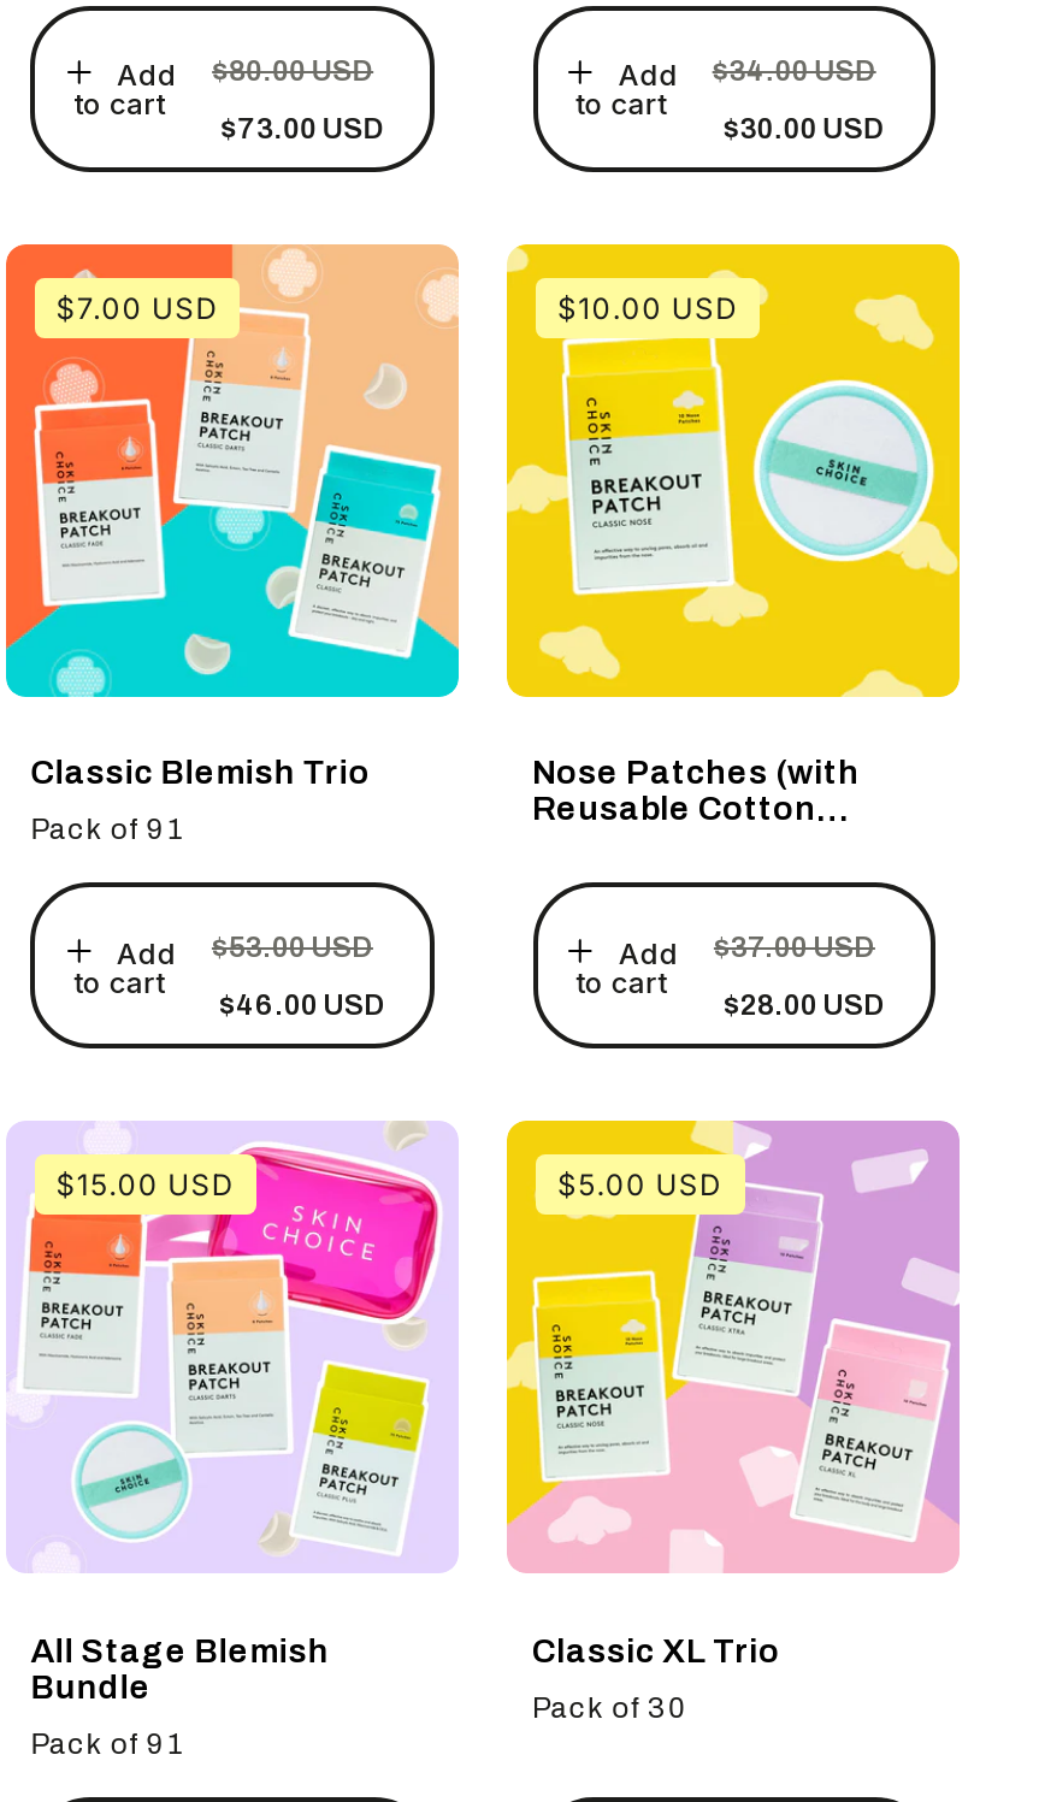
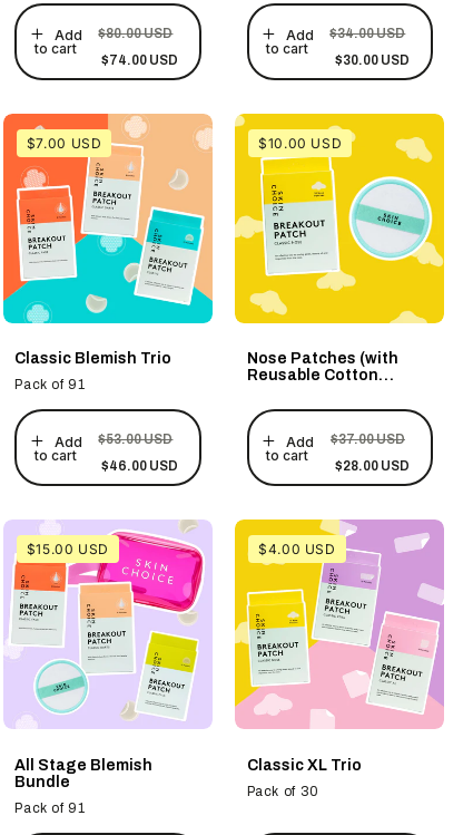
- $73.00 USD
+ $74.00 USD

- $5.00 USD
+ $4.00 USD
